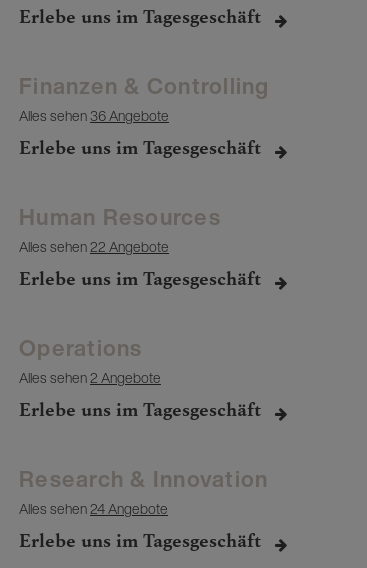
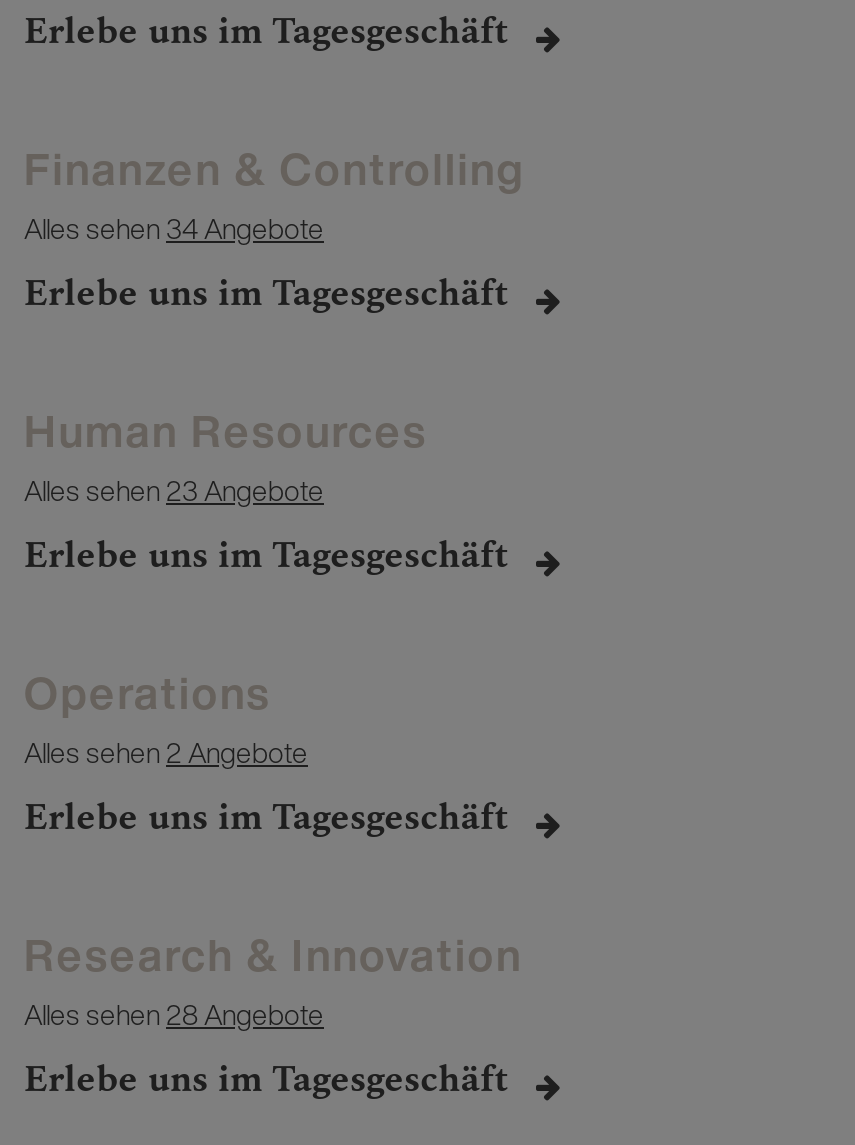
- Alles sehen 36 Angebote
+ Alles sehen 34 Angebote

- Alles sehen 22 Angebote
+ Alles sehen 23 Angebote

- Alles sehen 24 Angebote
+ Alles sehen 28 Angebote
